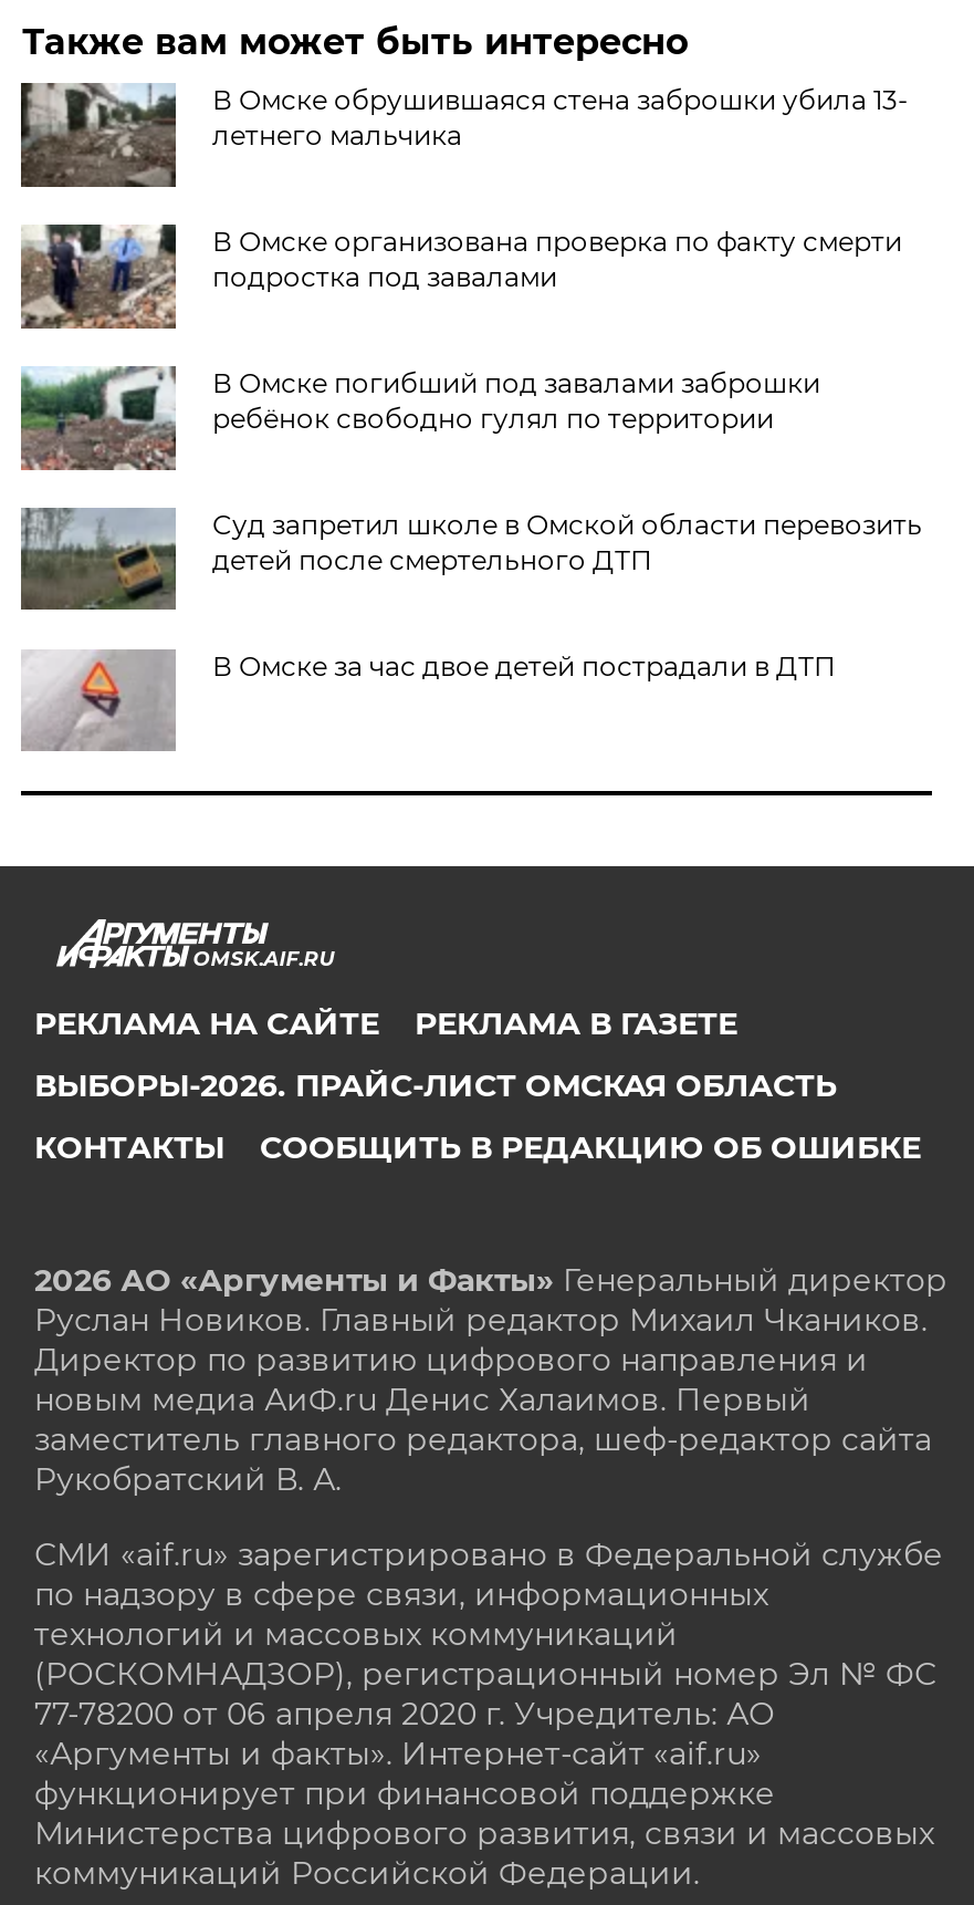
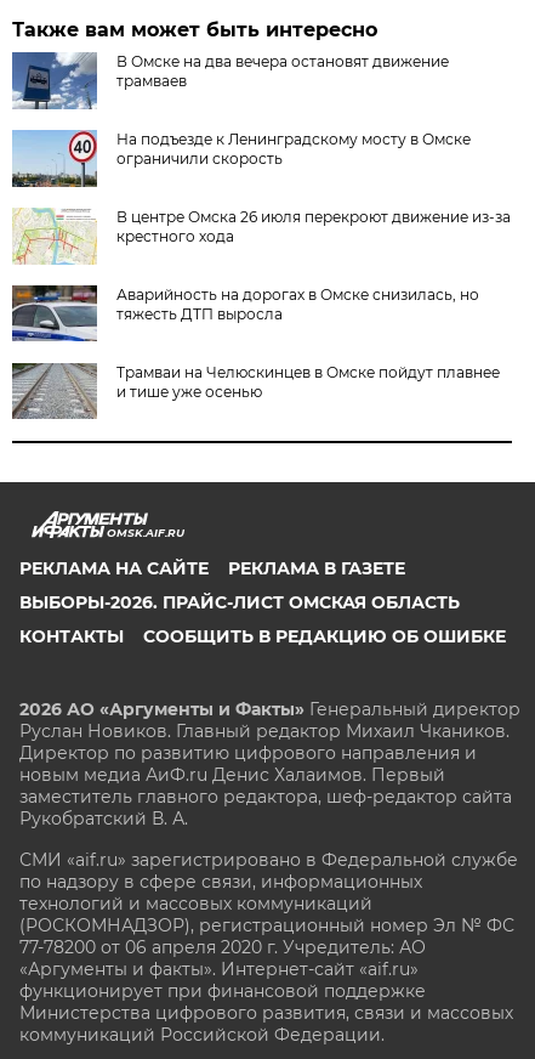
- [image]
- В Омске обрушившаяся стена заброшки убила 13-
- летнего мальчика
+ [image]
+ В Омске на два вечера остановят движение
+ трамваев

- [image]
- В Омске организована проверка по факту смерти
- подростка под завалами
+ [image]
+ На подъезде к Ленинградскому мосту в Омске
+ ограничили скорость

- [image]
- В Омске погибший под завалами заброшки
- ребёнок свободно гулял по территории
+ [image]
+ В центре Омска 26 июля перекроют движение из-за
+ крестного хода

- [image]
- Суд запретил школе в Омской области перевозить
- детей после смертельного ДТП
+ [image]
+ Аварийность на дорогах в Омске снизилась, но
+ тяжесть ДТП выросла

- [image]
- В Омске за час двое детей пострадали в ДТП
+ [image]
+ Трамваи на Челюскинцев в Омске пойдут плавнее
+ и тише уже осенью
